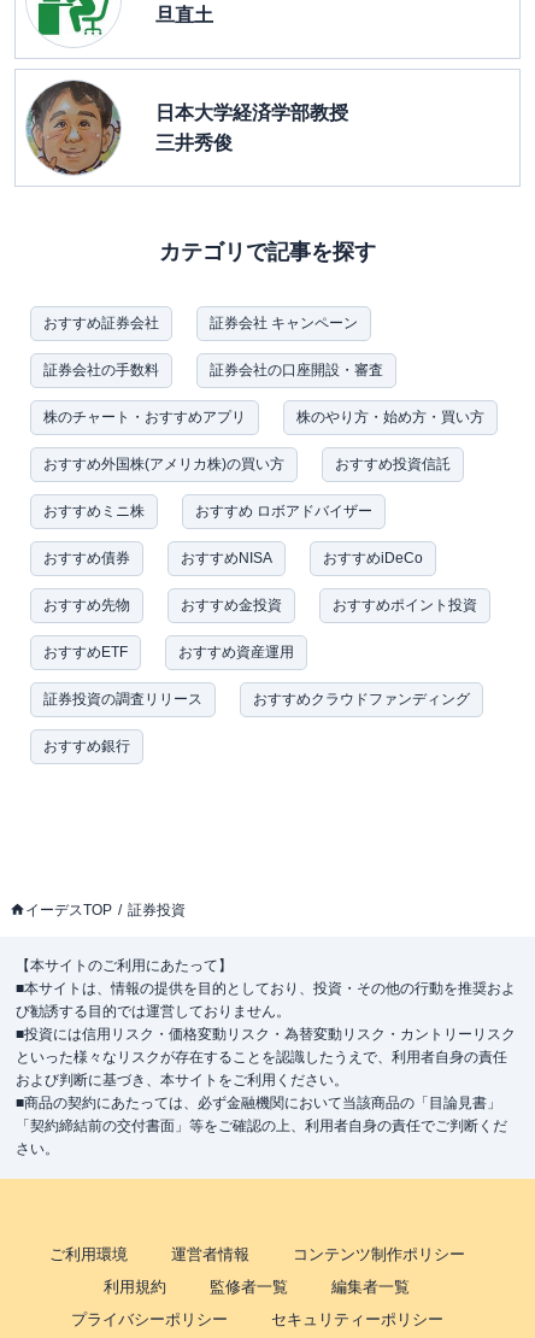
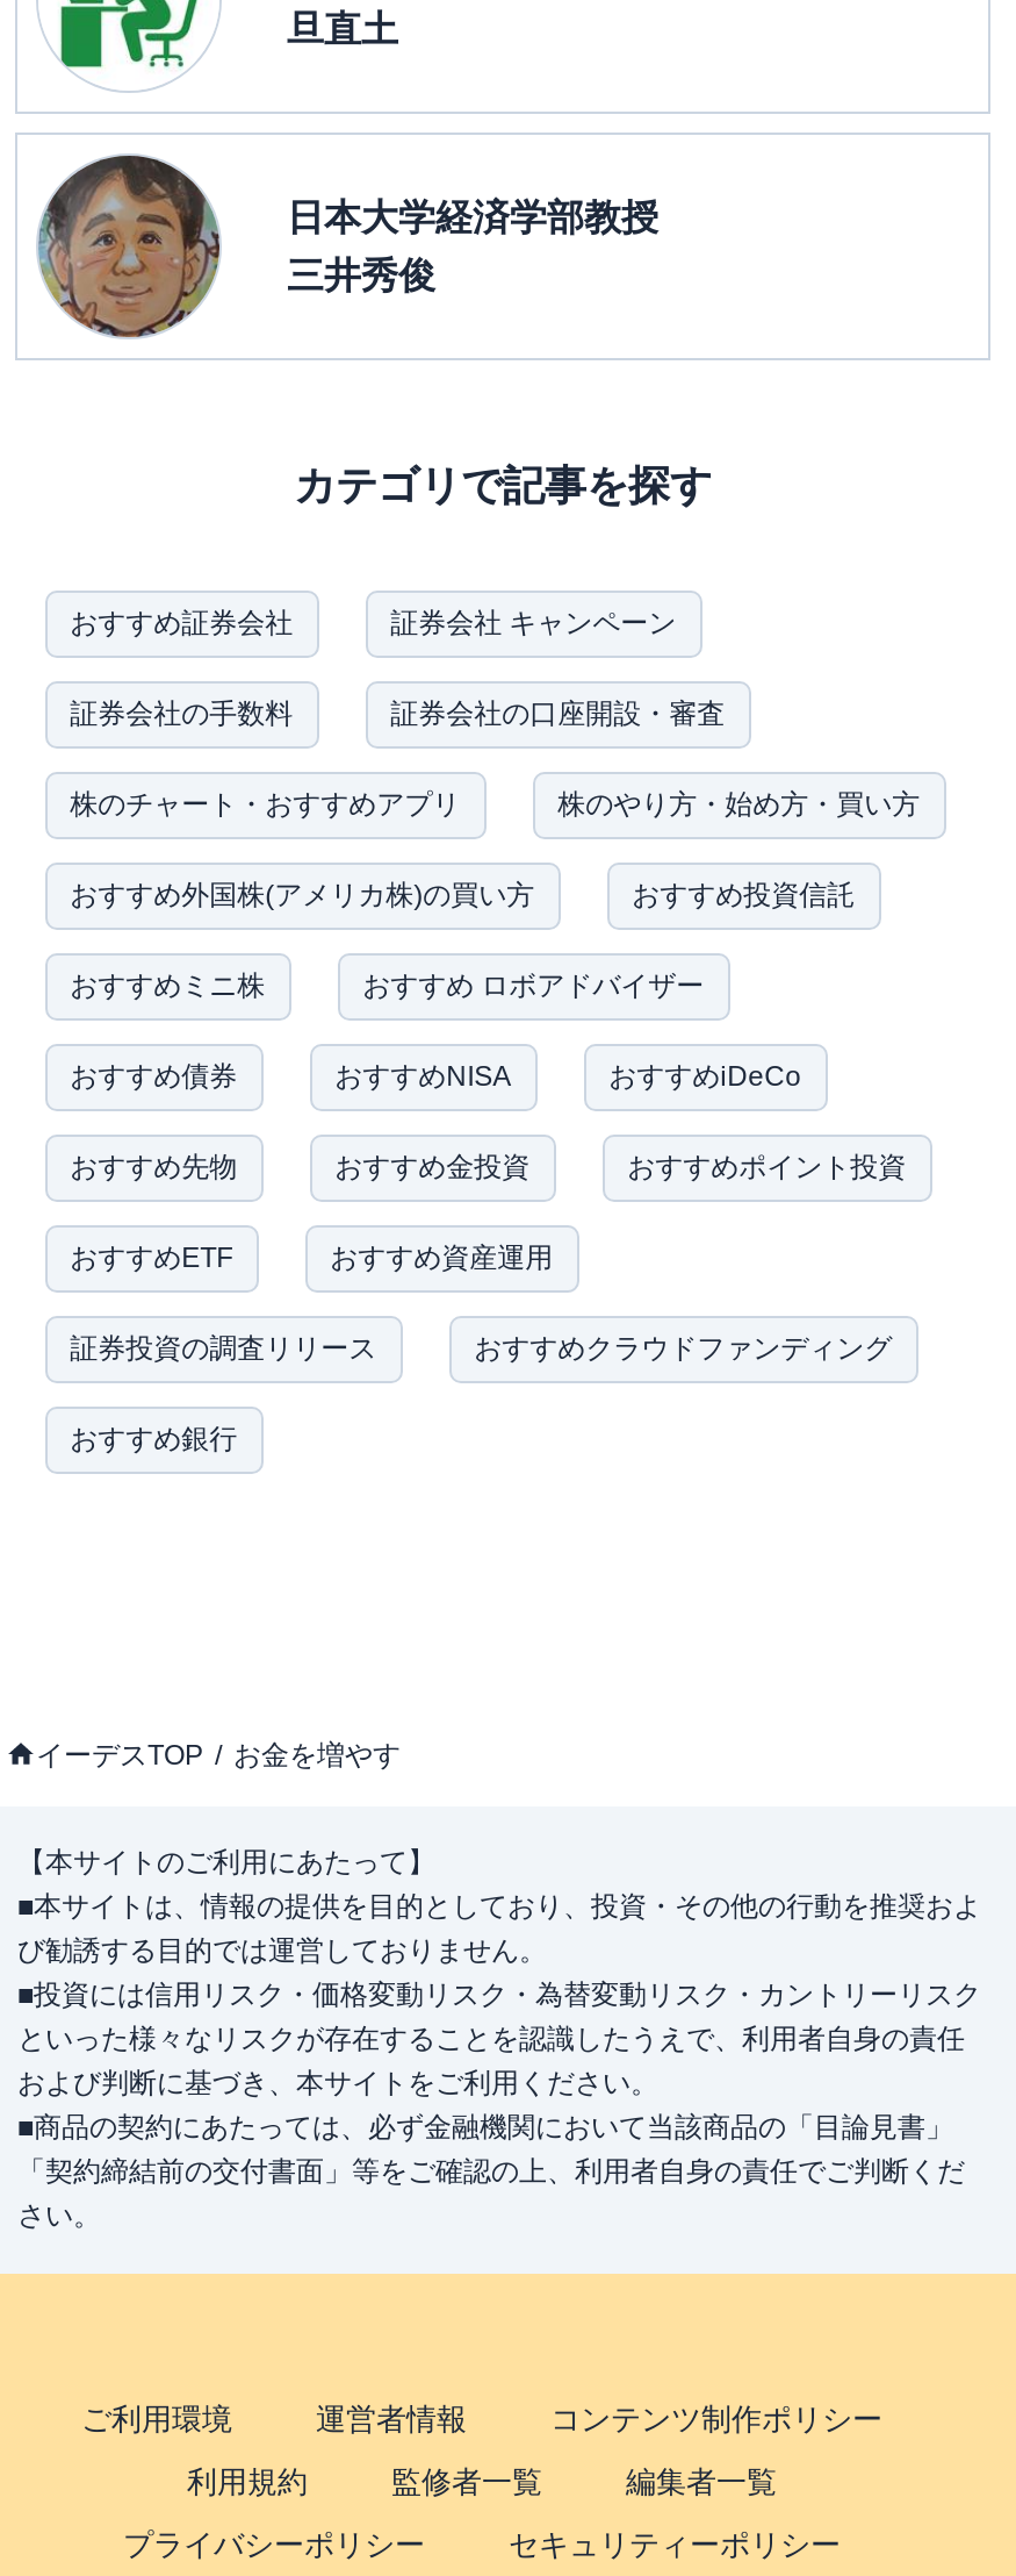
- 証券投資
+ お金を増やす
